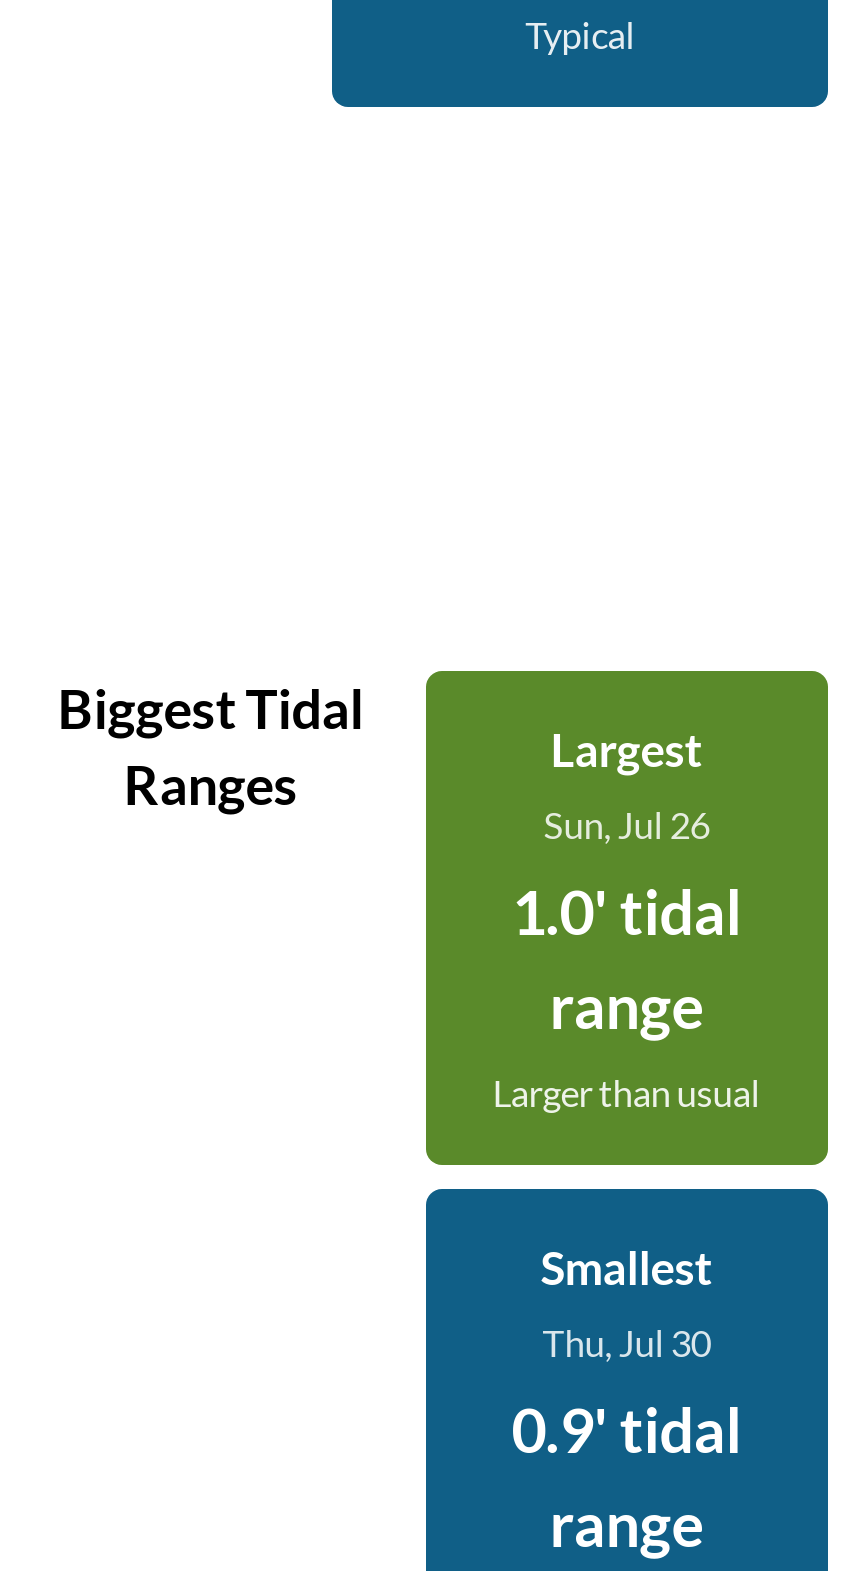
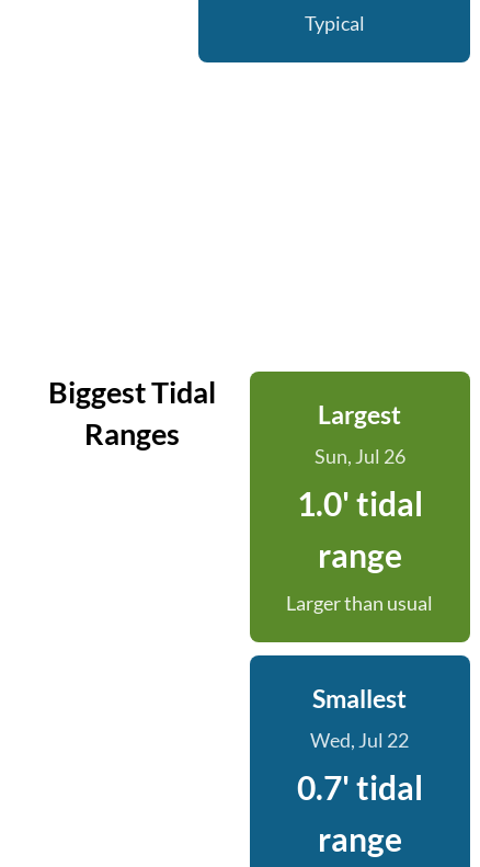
- Thu, Jul 30
+ Wed, Jul 22

- 0.9' tidal
+ 0.7' tidal
